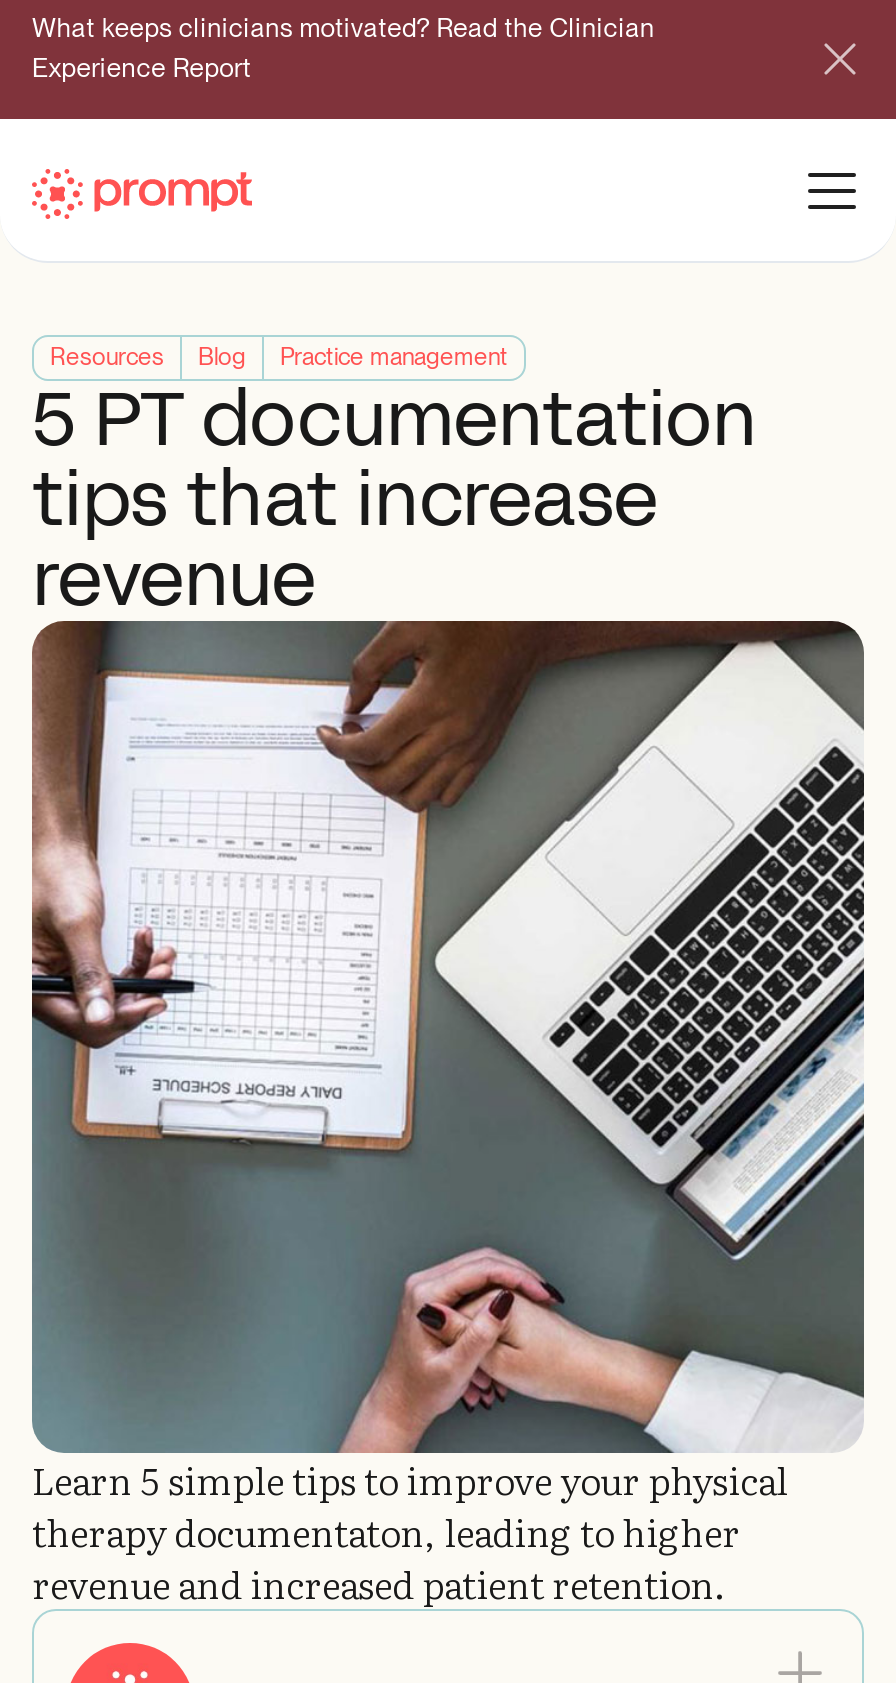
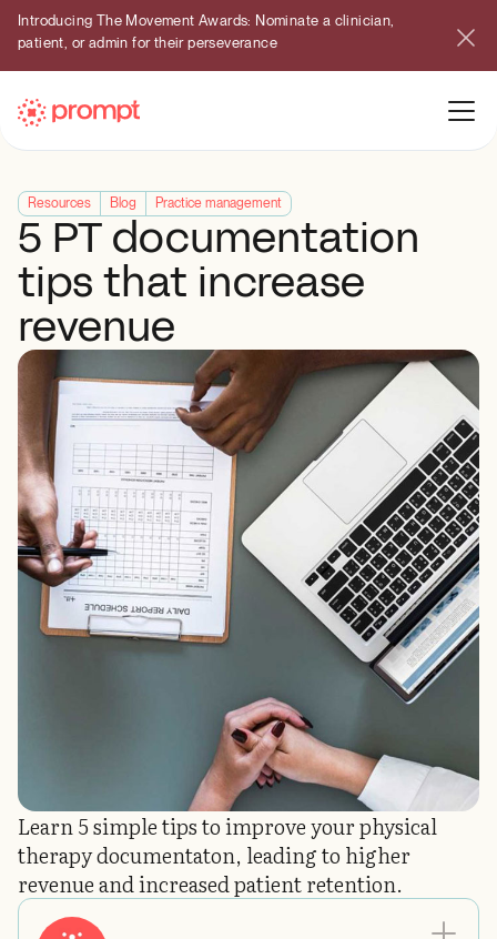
- What keeps clinicians motivated? Read the Clinician
- Experience Report
+ Introducing The Movement Awards: Nominate a clinician,
+ patient, or admin for their perseverance
